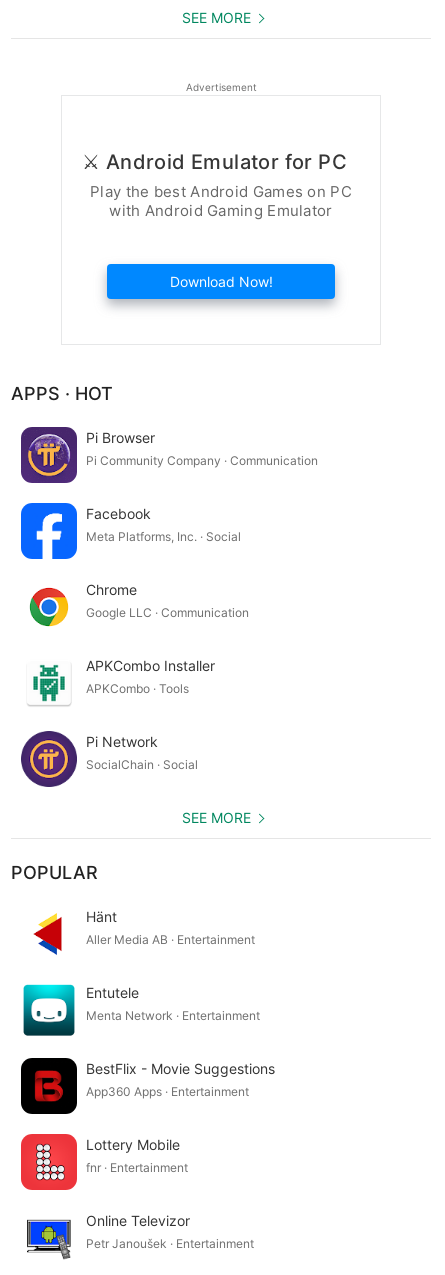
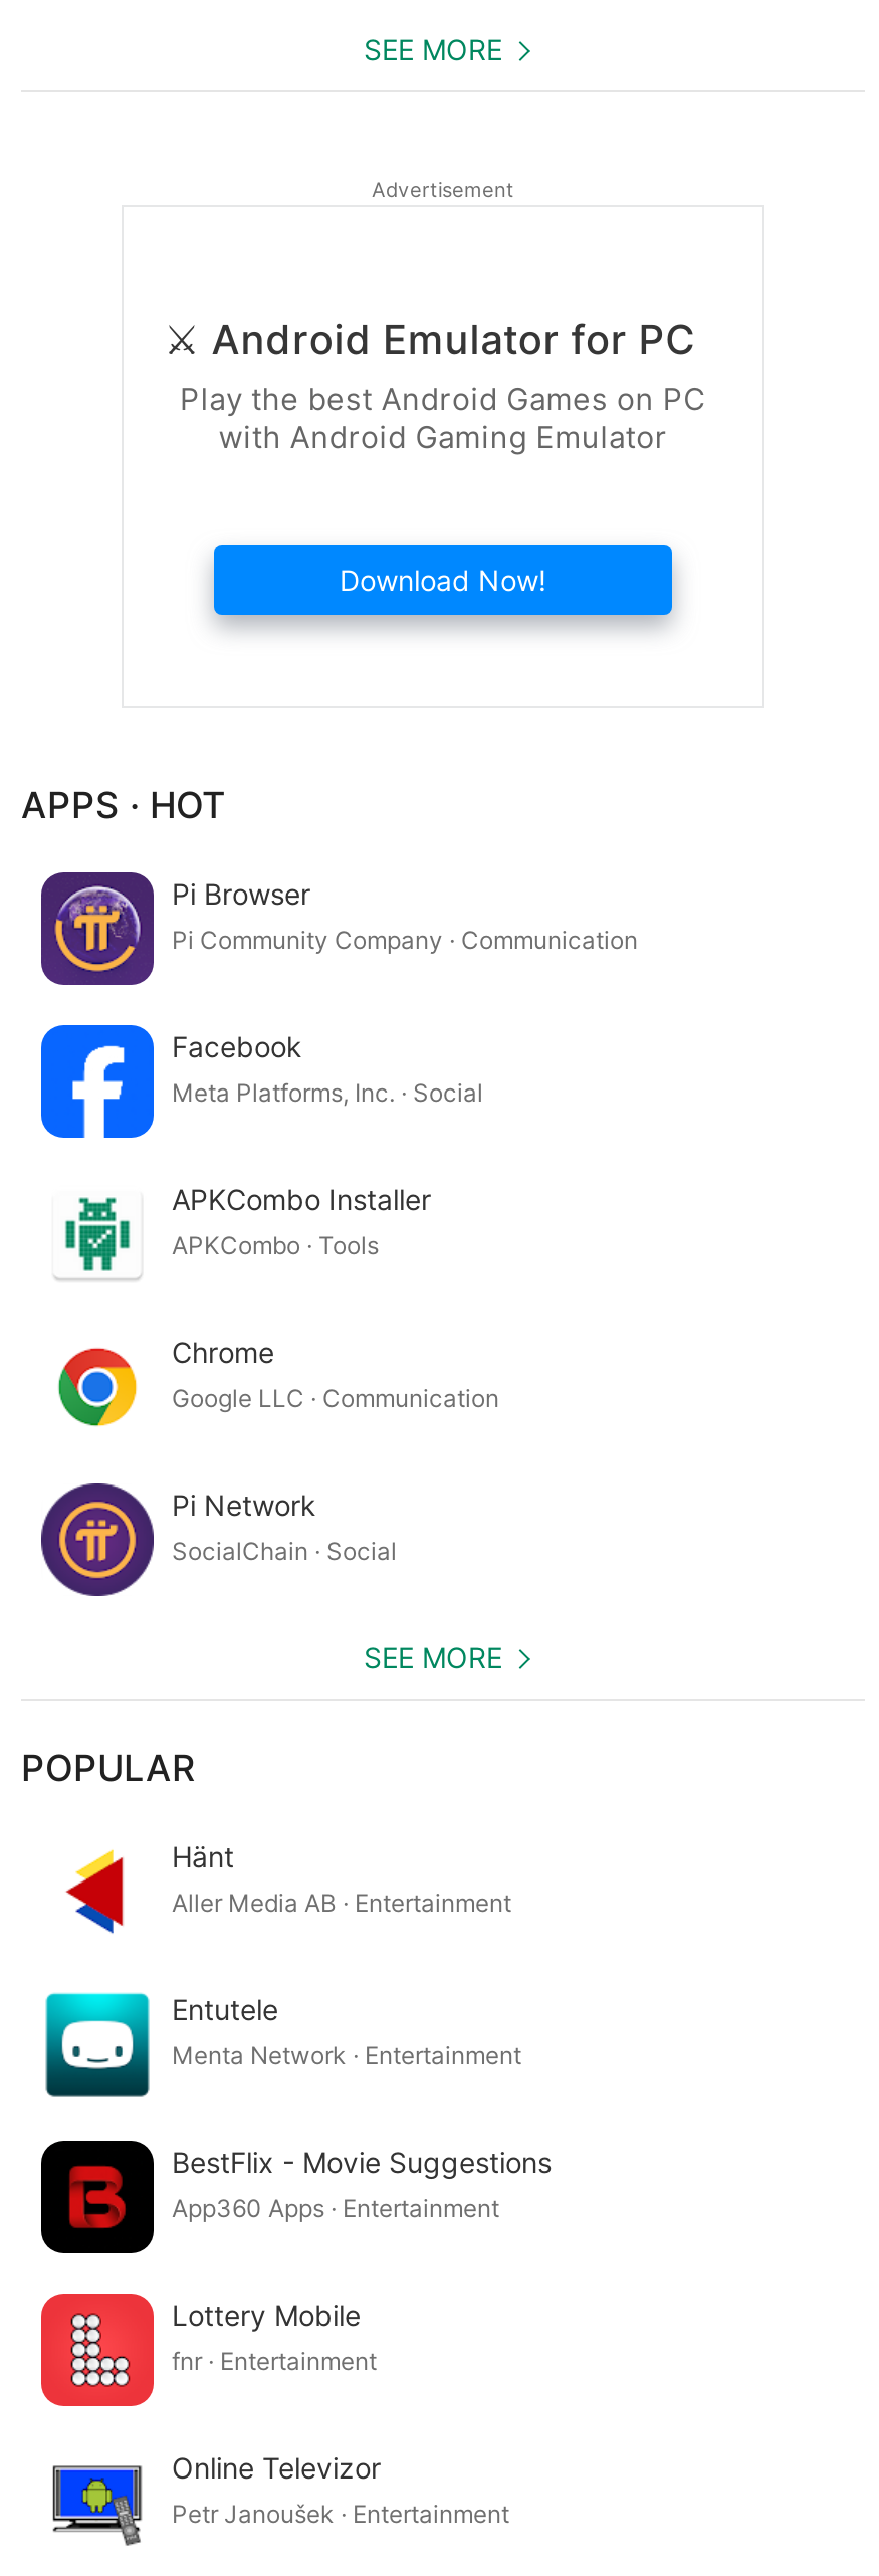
moved down: [image] | Chrome | Google LLC · Communication

moved up: [image] | APKCombo Installer | APKCombo · Tools
